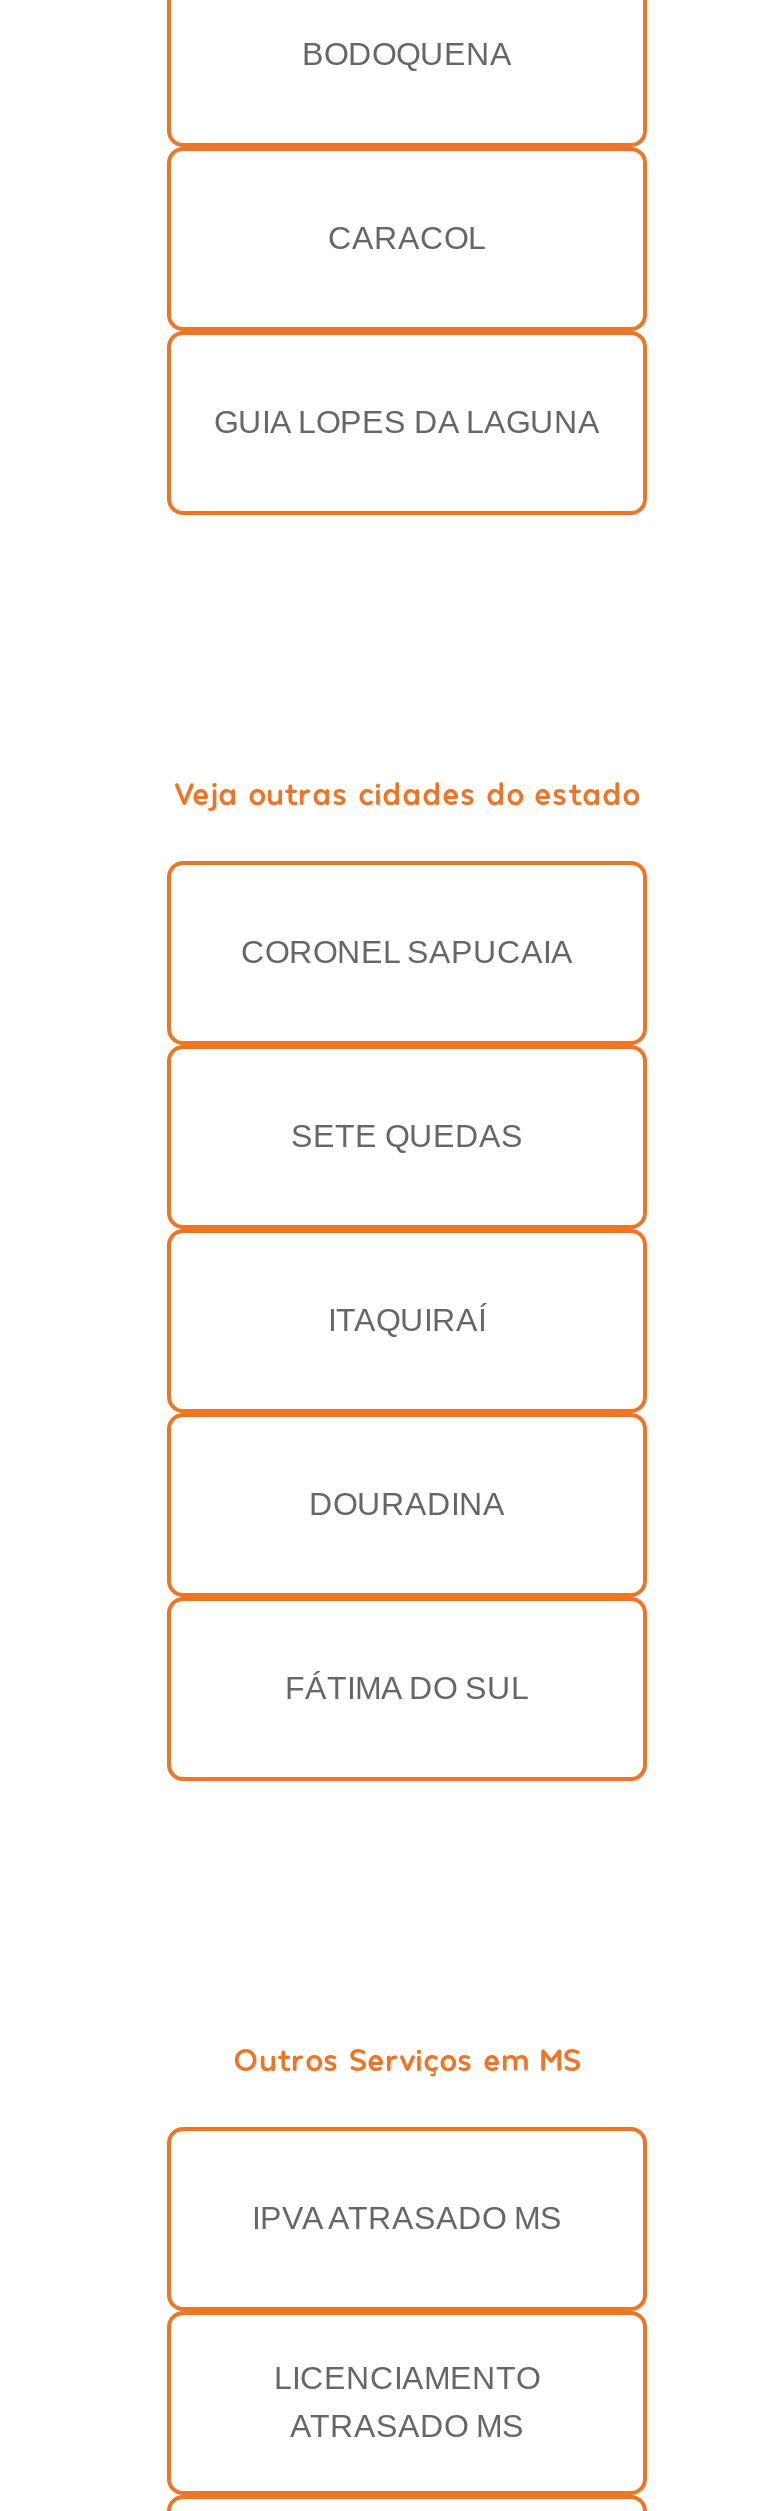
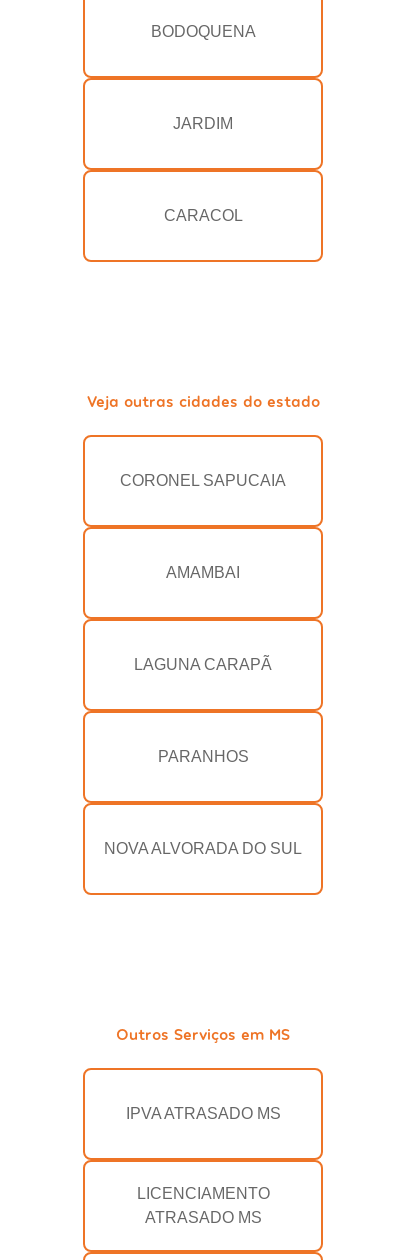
+ JARDIM

moved down: CARACOL

- GUIA LOPES DA LAGUNA

- SETE QUEDAS
+ AMAMBAI

- ITAQUIRAÍ
+ LAGUNA CARAPÃ

- DOURADINA
+ PARANHOS

- FÁTIMA DO SUL
+ NOVA ALVORADA DO SUL
